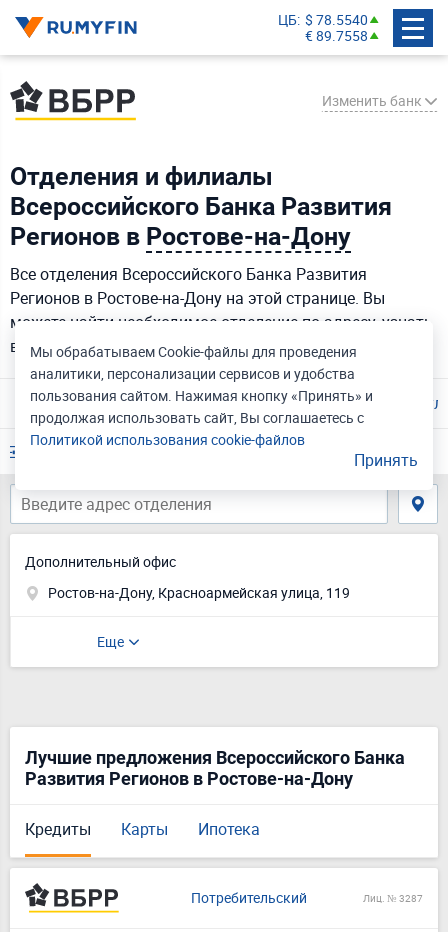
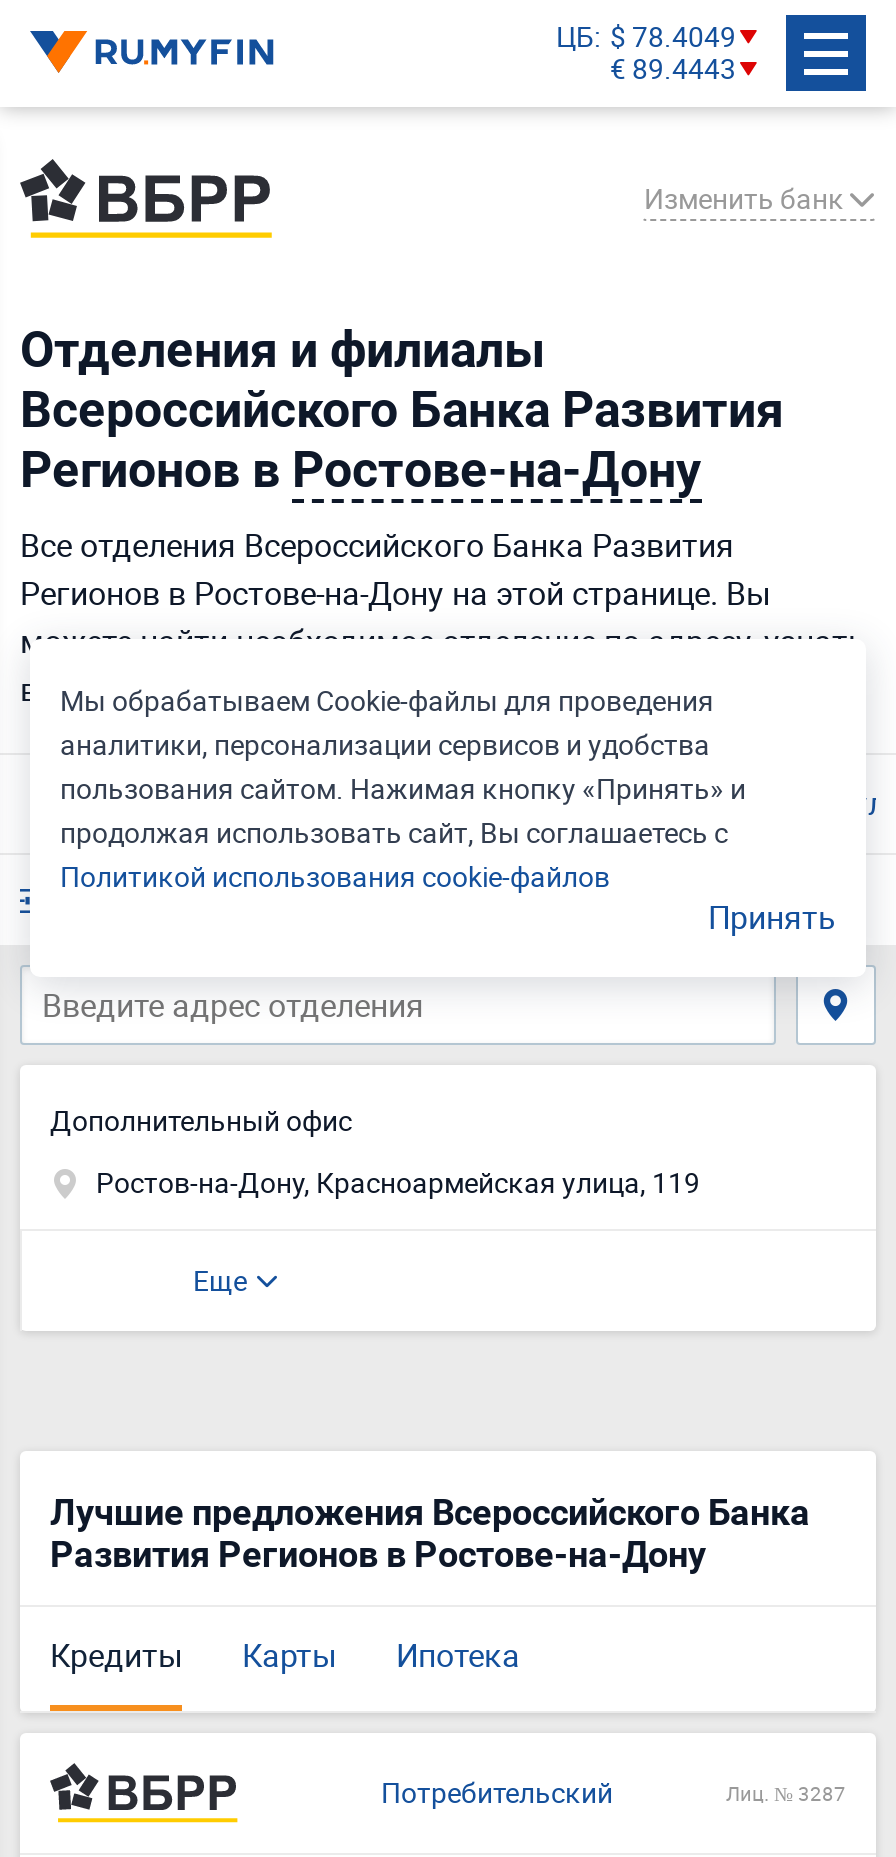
- ЦБ $ 78.5540
+ ЦБ $ 78.4049

- € 89.7558
+ € 89.4443
